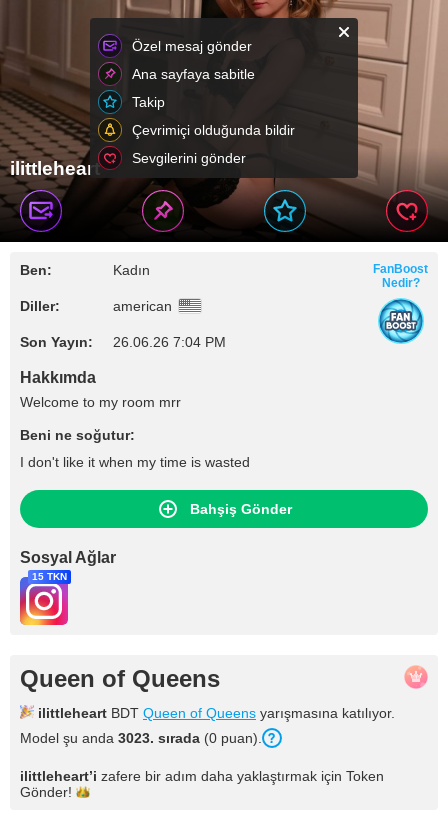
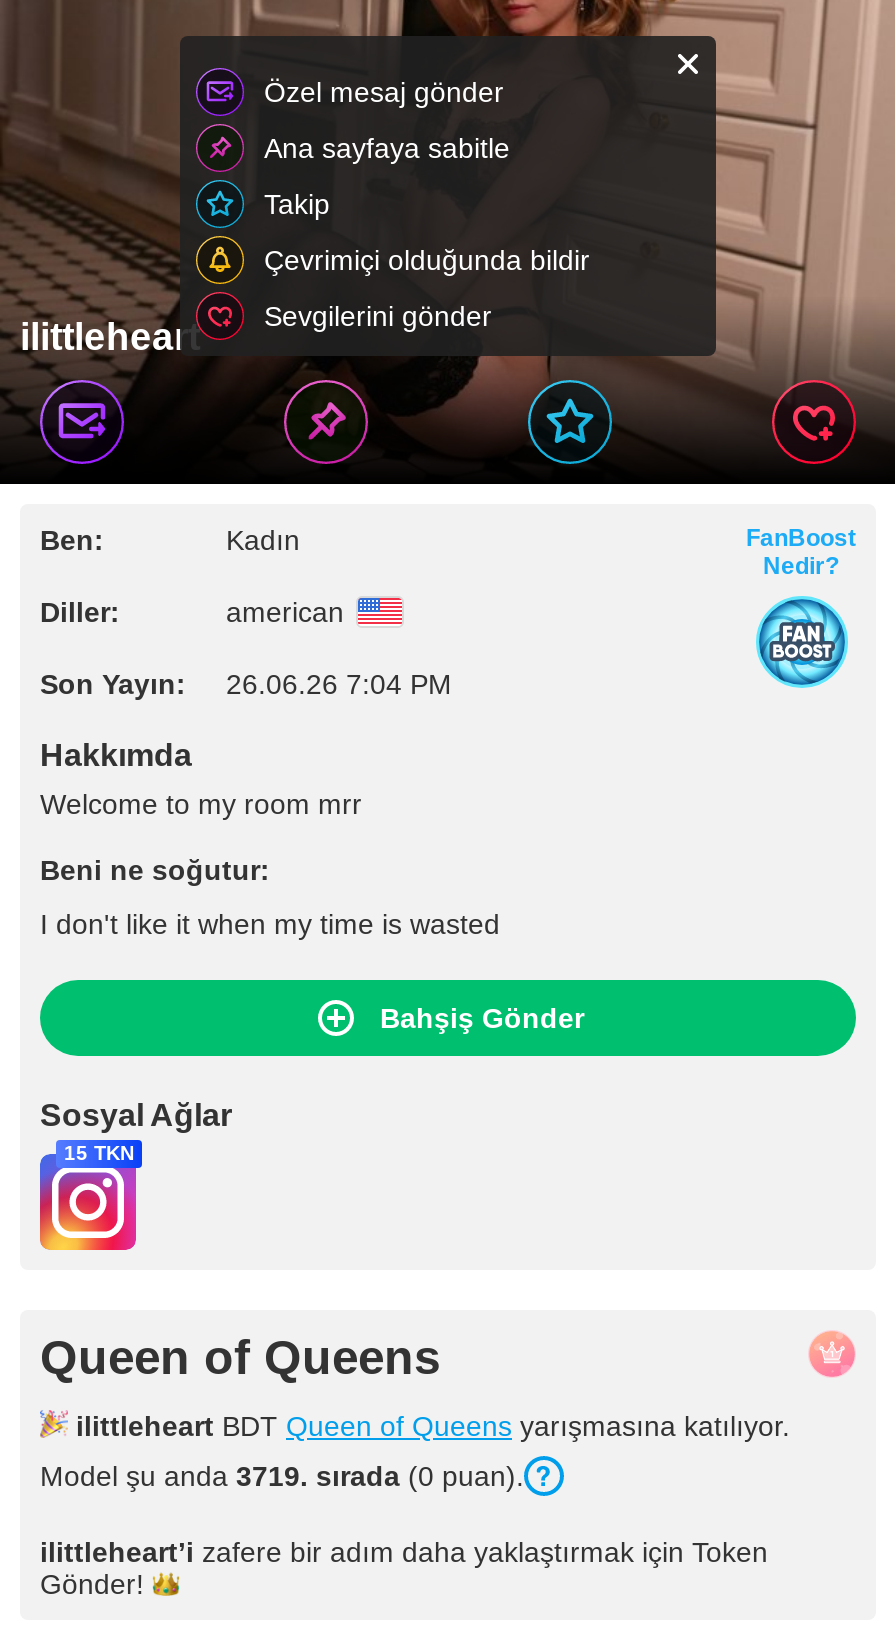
- Model şu anda 3023. sırada (0 puan).
+ Model şu anda 3719. sırada (0 puan).
